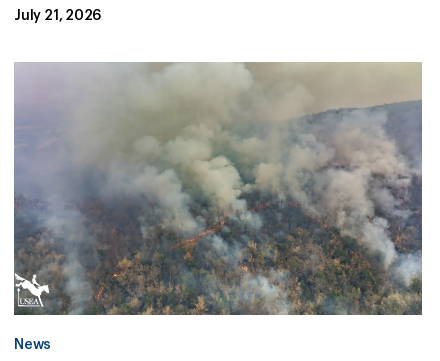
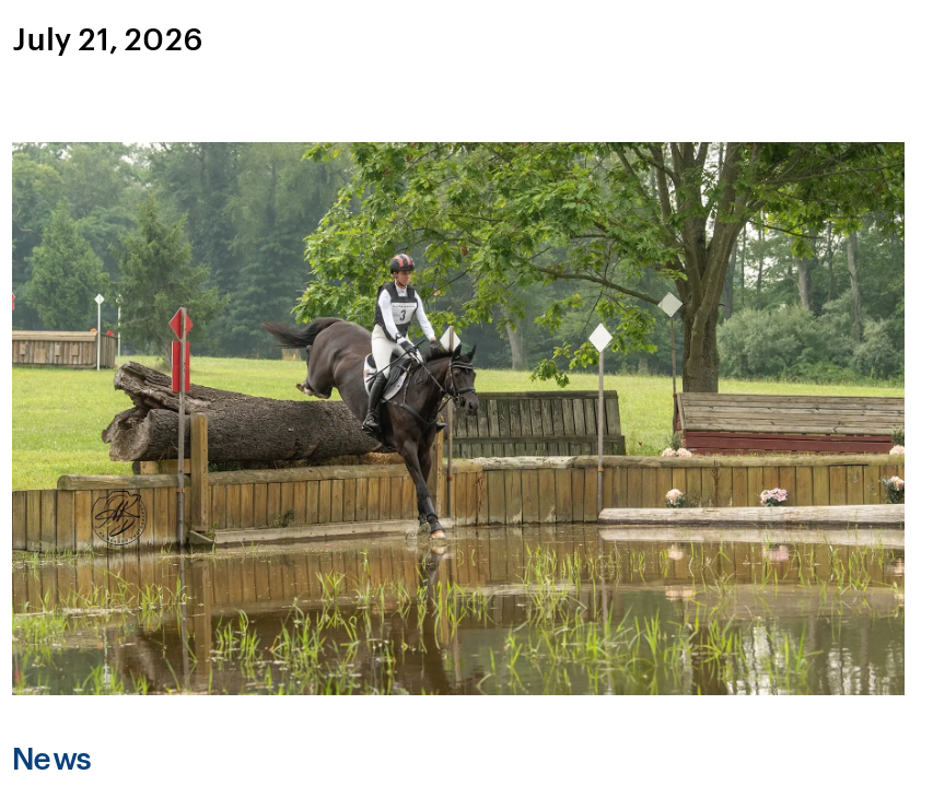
- [image]
+ [image]
